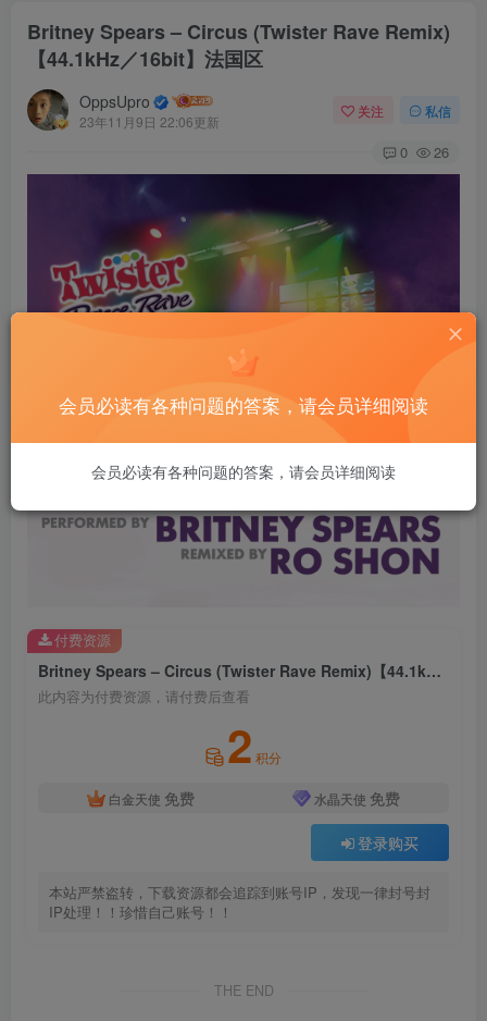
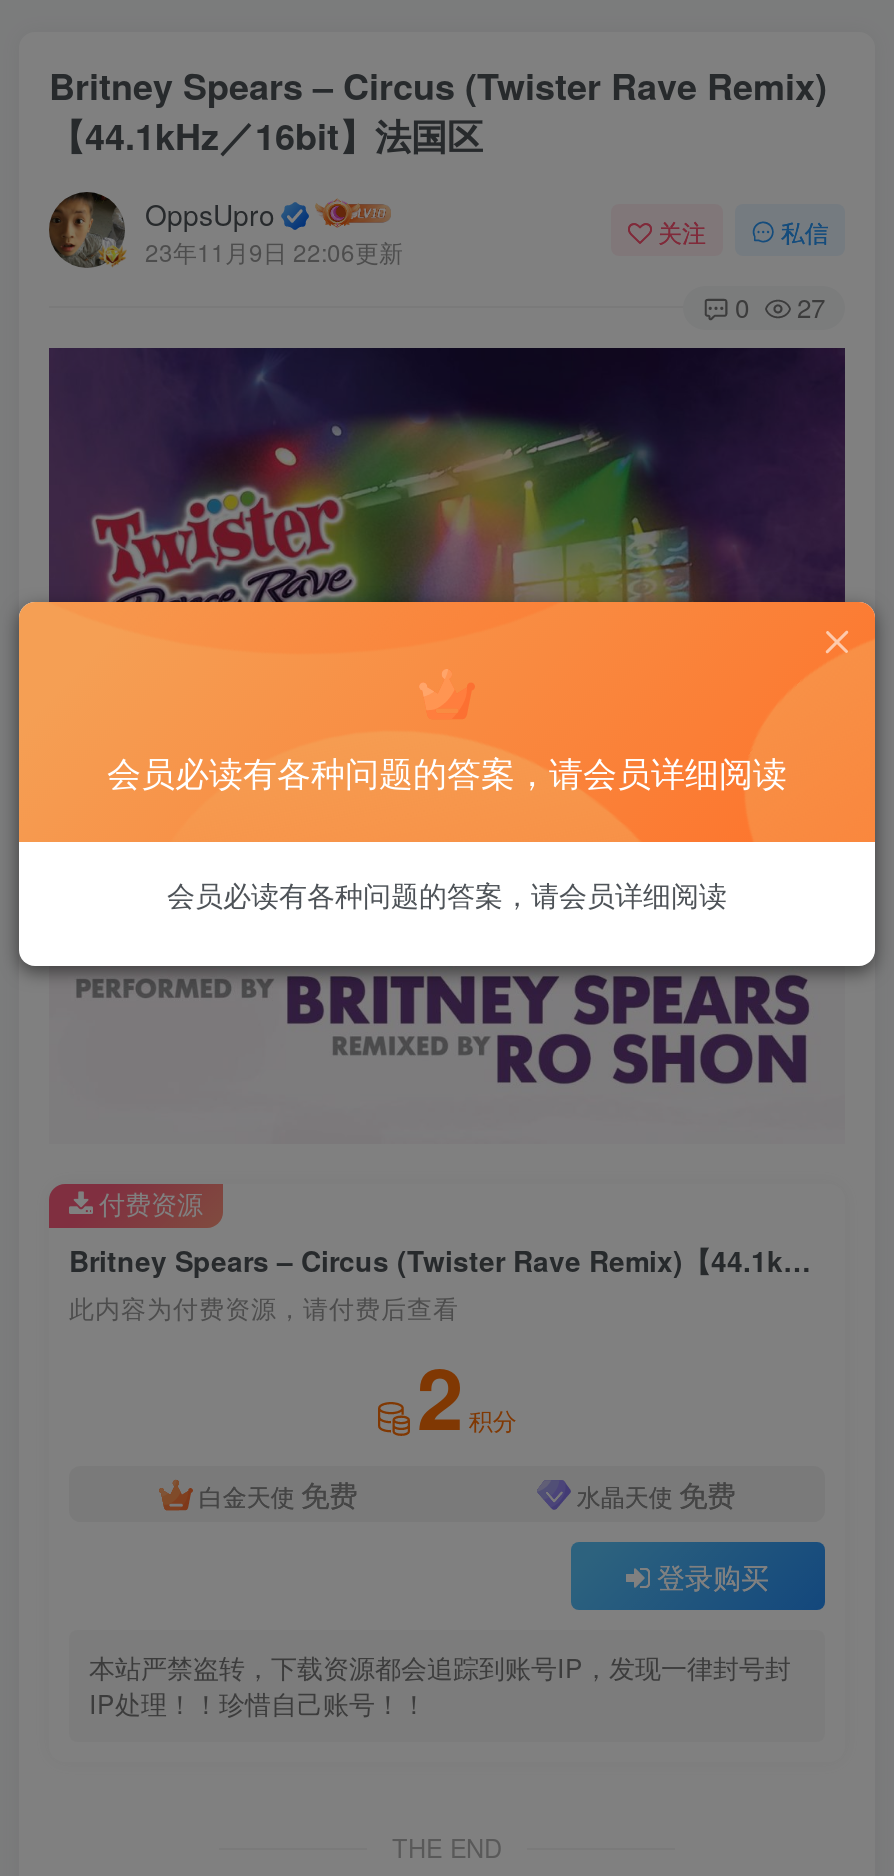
- 0 26
+ 0 27
